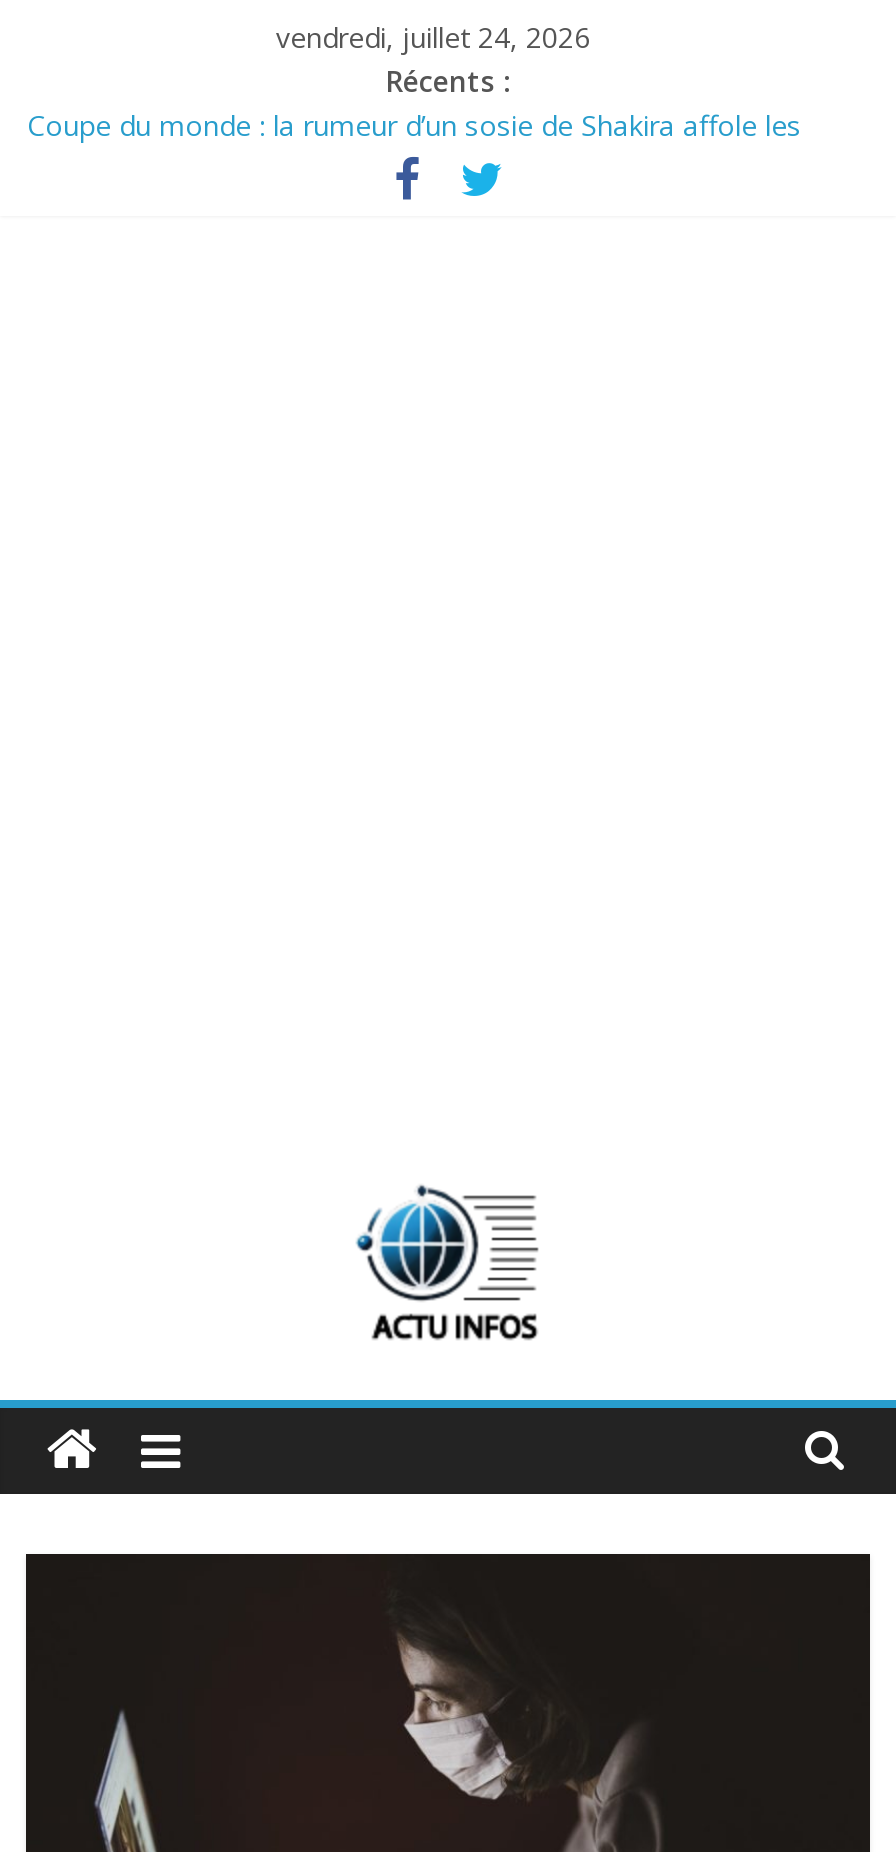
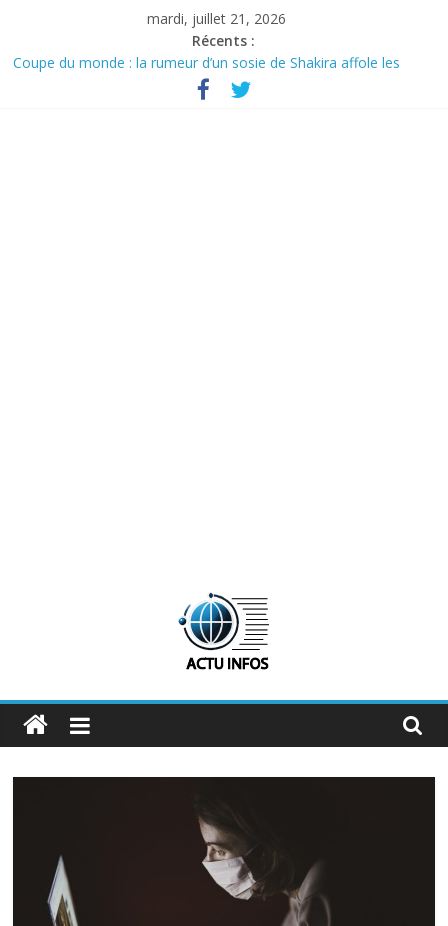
- vendredi, juillet 24, 2026
+ mardi, juillet 21, 2026
